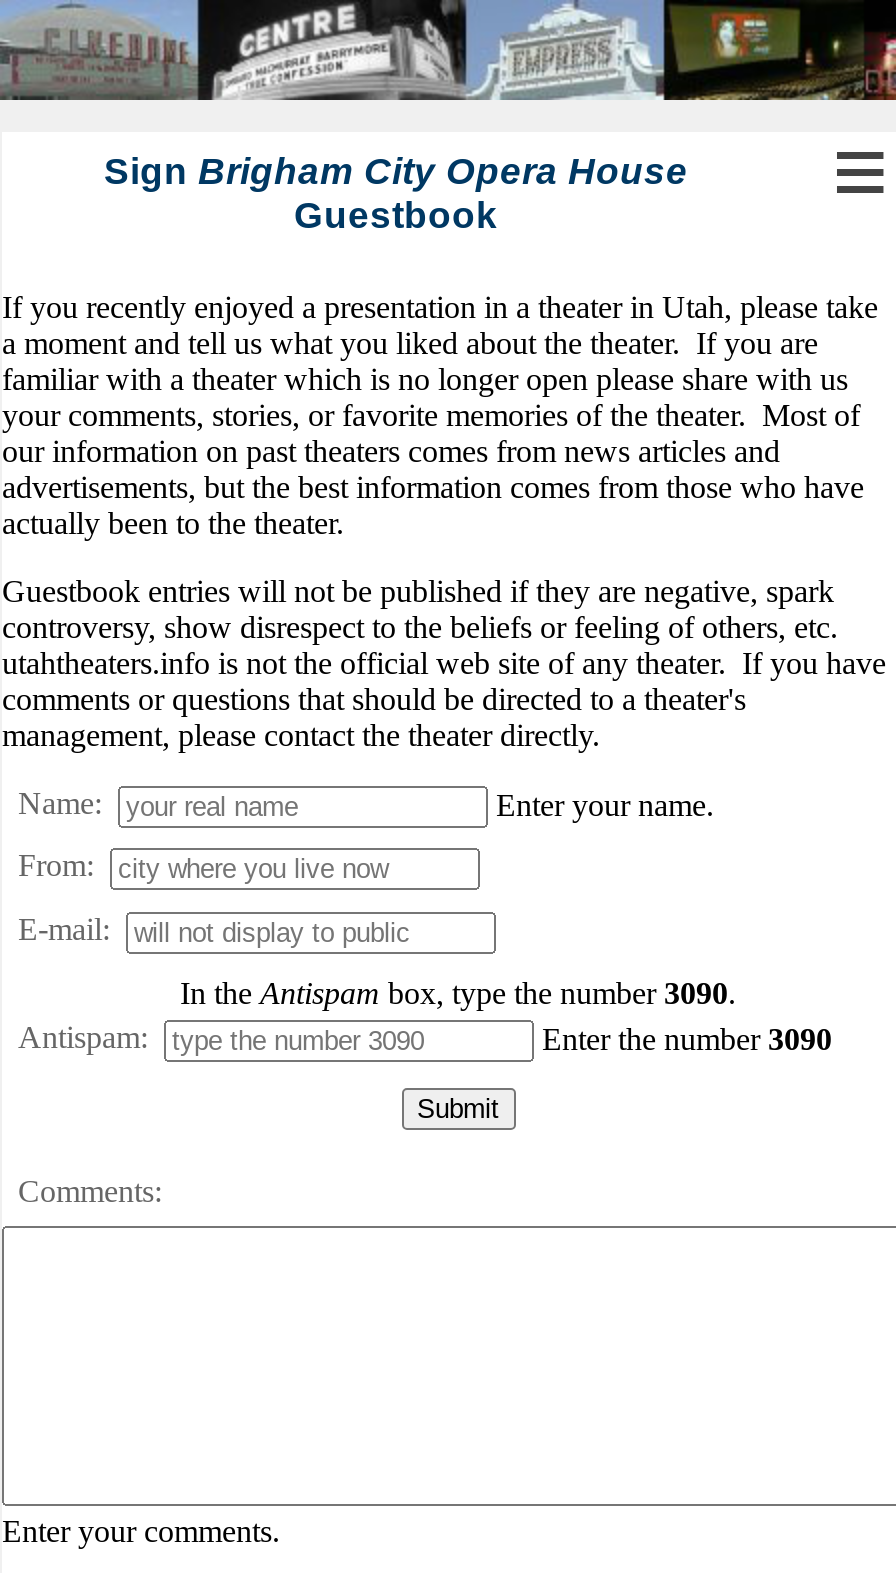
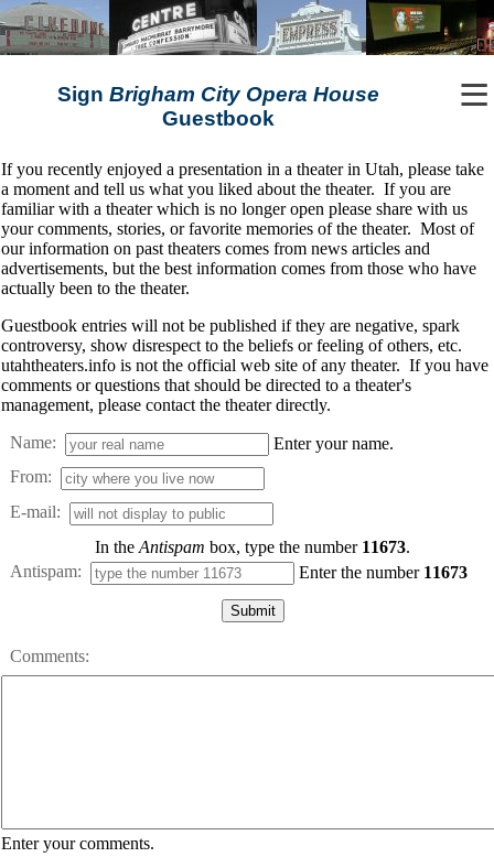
- In the Antispam box, type the number 3090.
+ In the Antispam box, type the number 11673.

- Enter the number 3090
+ Enter the number 11673
